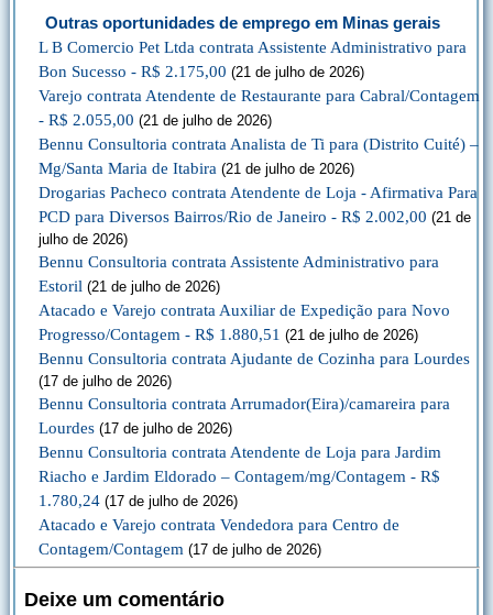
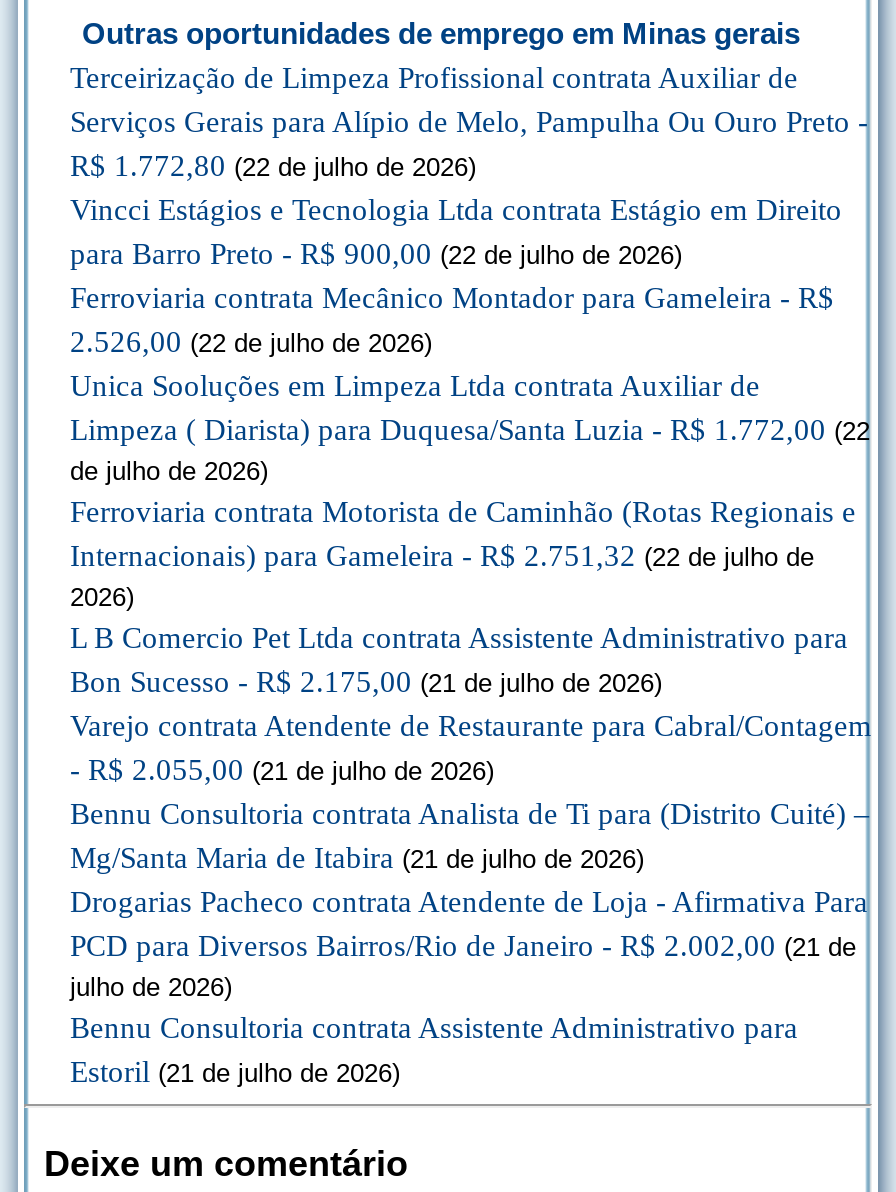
+ Terceirização de Limpeza Profissional contrata Auxiliar de
+ Serviços Gerais para Alípio de Melo, Pampulha Ou Ouro Preto -
+ R$ 1.772,80 (22 de julho de 2026)
+ Vincci Estágios e Tecnologia Ltda contrata Estágio em Direito
+ para Barro Preto - R$ 900,00 (22 de julho de 2026)
+ Ferroviaria contrata Mecânico Montador para Gameleira - R$
+ 2.526,00 (22 de julho de 2026)
+ Unica Sooluções em Limpeza Ltda contrata Auxiliar de
+ Limpeza ( Diarista) para Duquesa/Santa Luzia - R$ 1.772,00 (22
+ de julho de 2026)
+ Ferroviaria contrata Motorista de Caminhão (Rotas Regionais e
+ Internacionais) para Gameleira - R$ 2.751,32 (22 de julho de
+ 2026)

moved down: L B Comercio Pet Ltda contrata Assistente Administrativo para | Bon Sucesso - R$ 2.175,00 (21 de julho de 2026) | Varejo contrata Atendente de Restaurante para Cabral/Contagem | ... | Bennu Consultoria contrata Assistente Administrativo para | Estoril (21 de julho de 2026)

- Atacado e Varejo contrata Auxiliar de Expedição para Novo
- Progresso/Contagem - R$ 1.880,51 (21 de julho de 2026)
- Bennu Consultoria contrata Ajudante de Cozinha para Lourdes
- (17 de julho de 2026)
- Bennu Consultoria contrata Arrumador(Eira)/camareira para
- Lourdes (17 de julho de 2026)
- Bennu Consultoria contrata Atendente de Loja para Jardim
- Riacho e Jardim Eldorado – Contagem/mg/Contagem - R$
- 1.780,24 (17 de julho de 2026)
- Atacado e Varejo contrata Vendedora para Centro de
- Contagem/Contagem (17 de julho de 2026)
